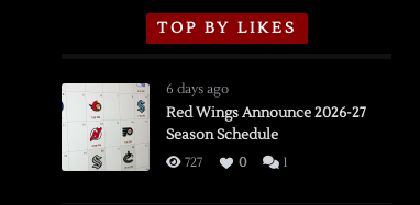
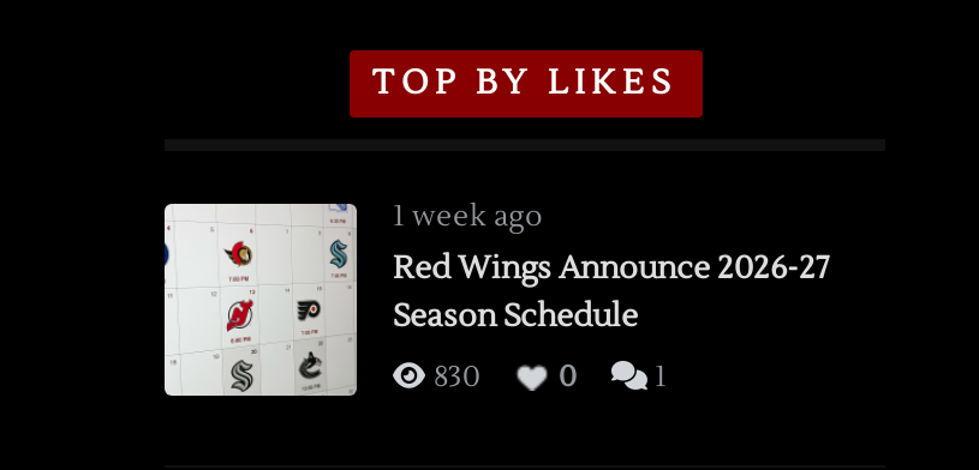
- 6 days ago
+ 1 week ago

- 727
+ 830
